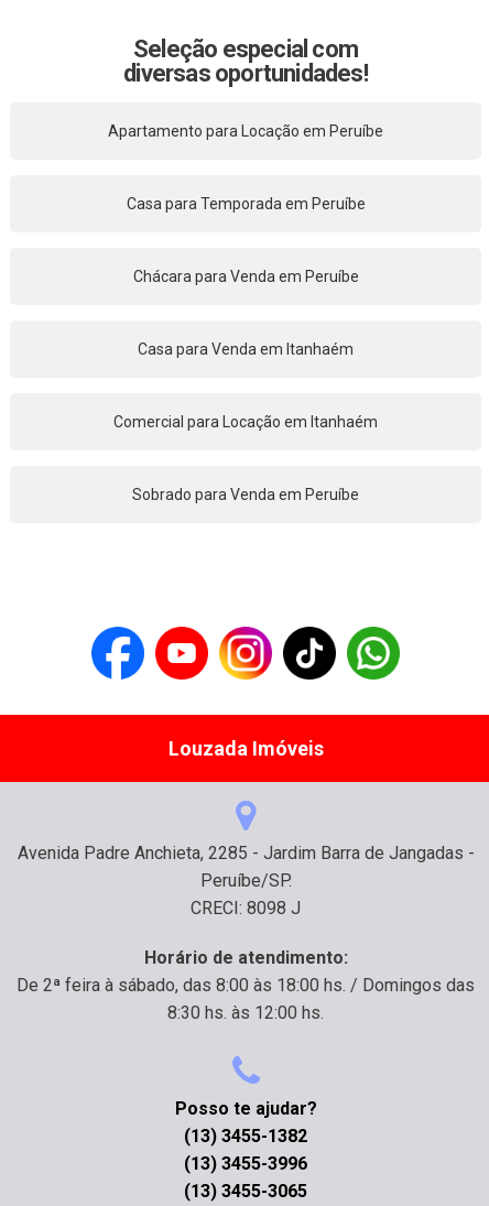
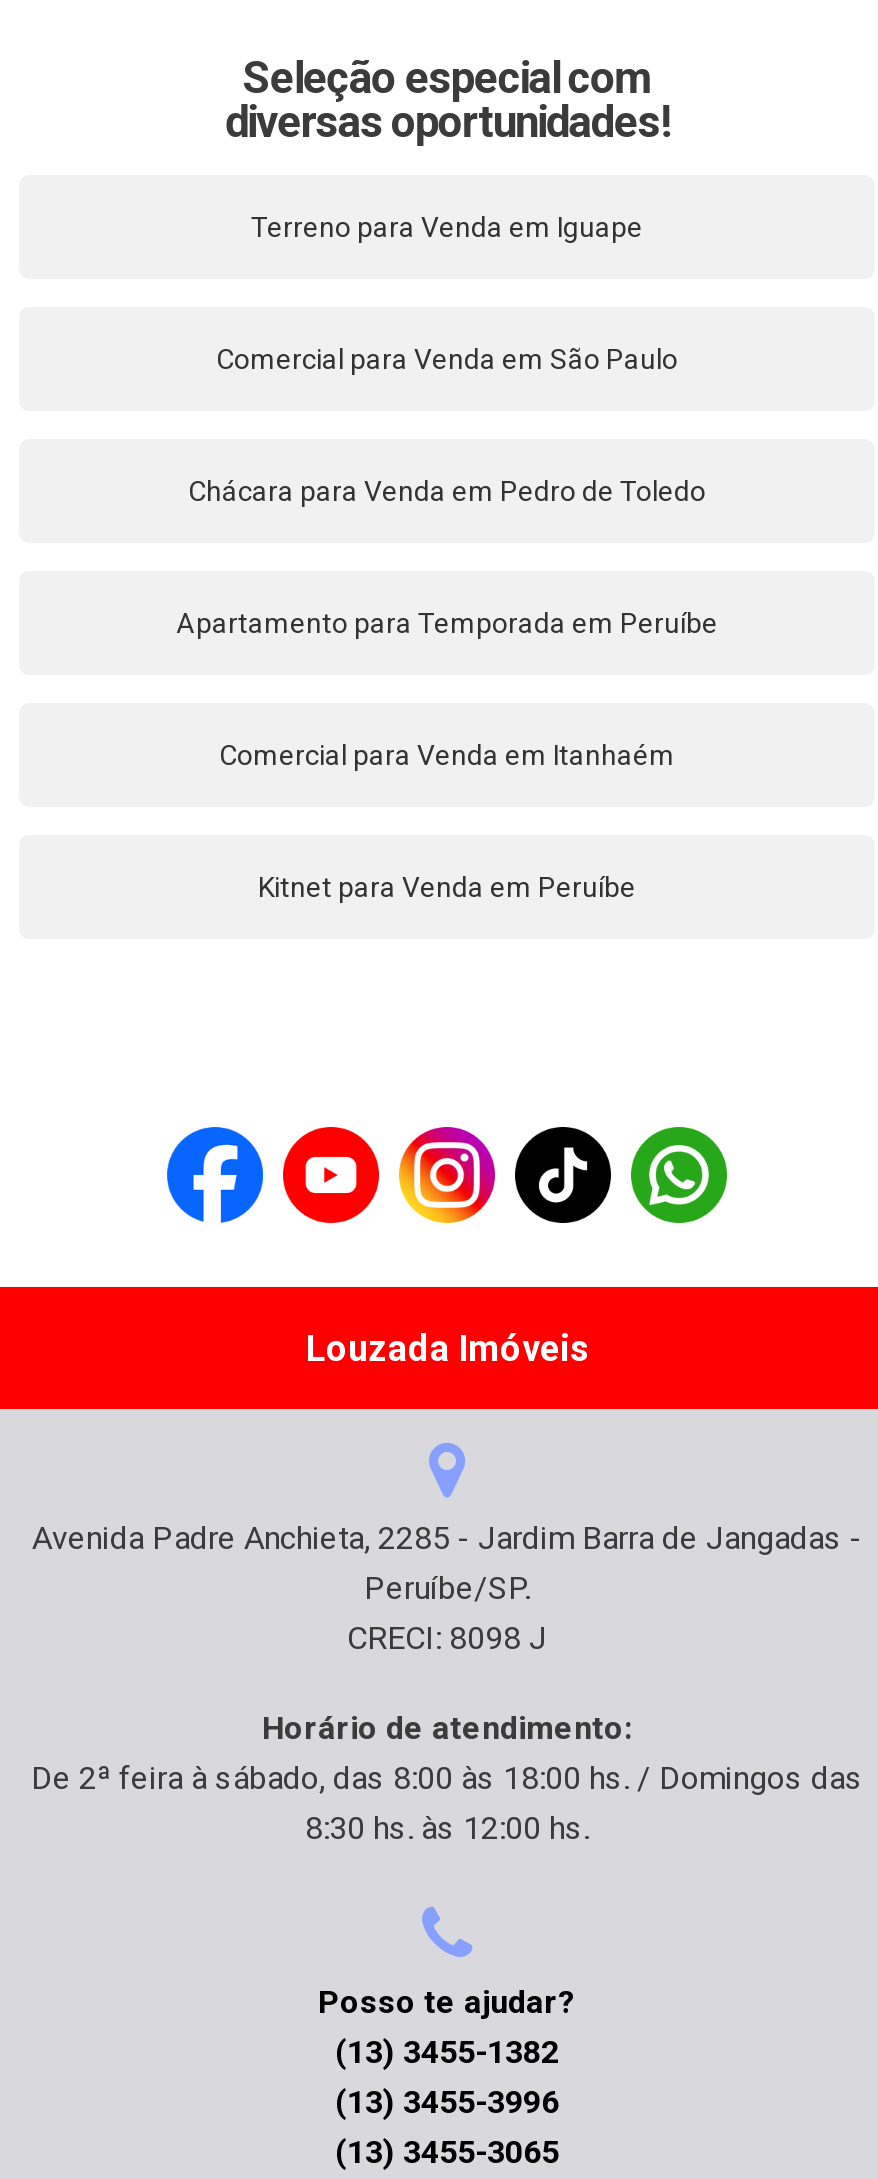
- Apartamento para Locação em Peruíbe
+ Terreno para Venda em Iguape

- Casa para Temporada em Peruíbe
+ Comercial para Venda em São Paulo

- Chácara para Venda em Peruíbe
+ Chácara para Venda em Pedro de Toledo

- Casa para Venda em Itanhaém
+ Apartamento para Temporada em Peruíbe

- Comercial para Locação em Itanhaém
+ Comercial para Venda em Itanhaém

- Sobrado para Venda em Peruíbe
+ Kitnet para Venda em Peruíbe
